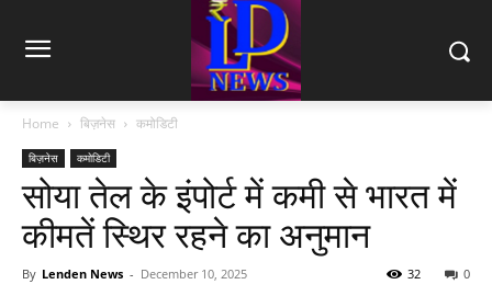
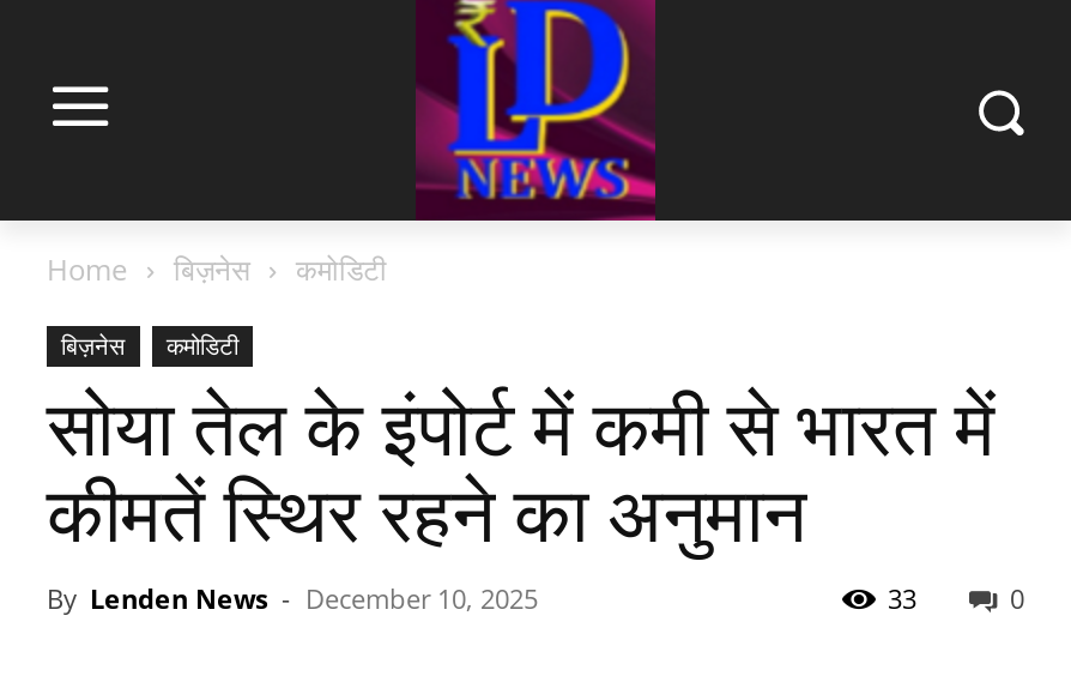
- 32
+ 33
